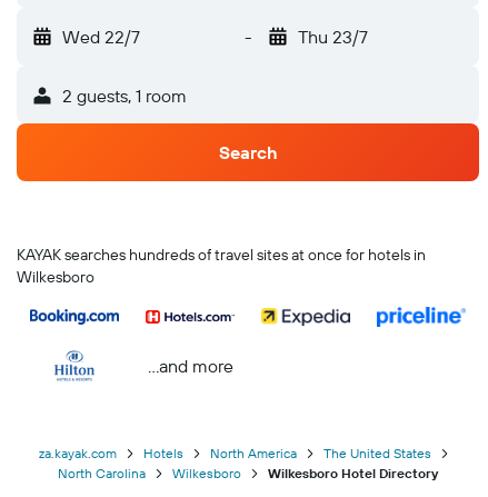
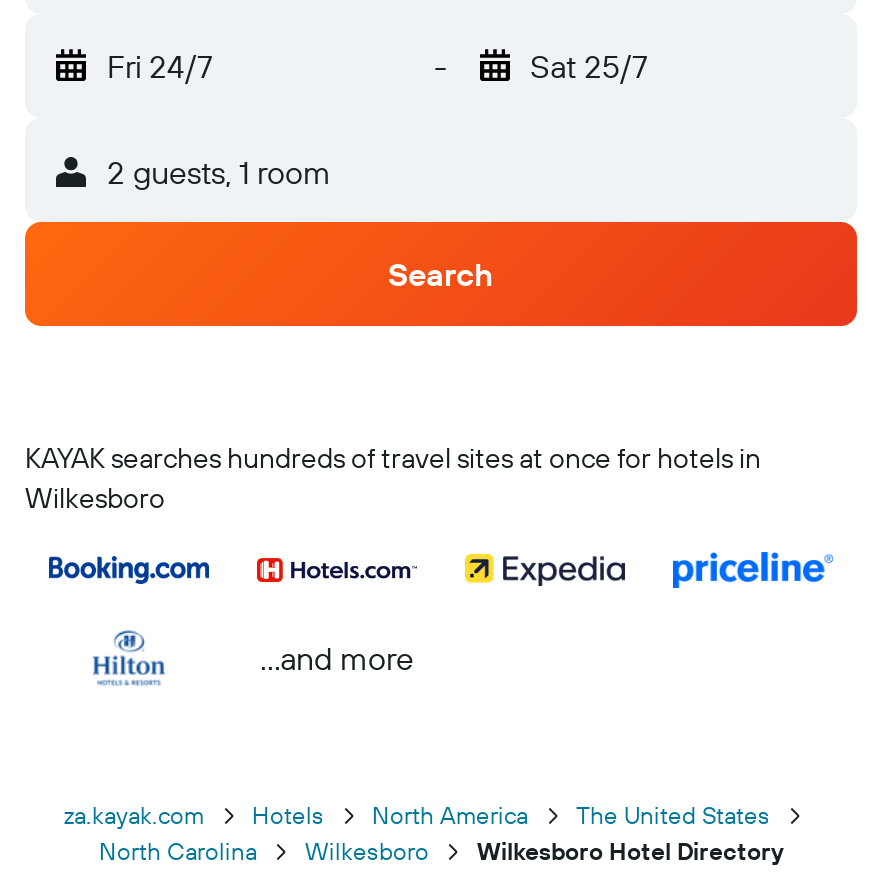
- Wed 22/7
+ Fri 24/7

- Thu 23/7
+ Sat 25/7
